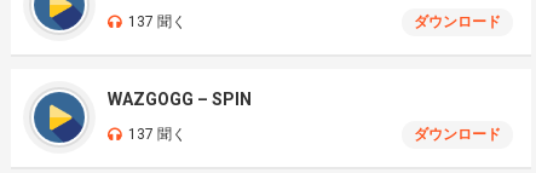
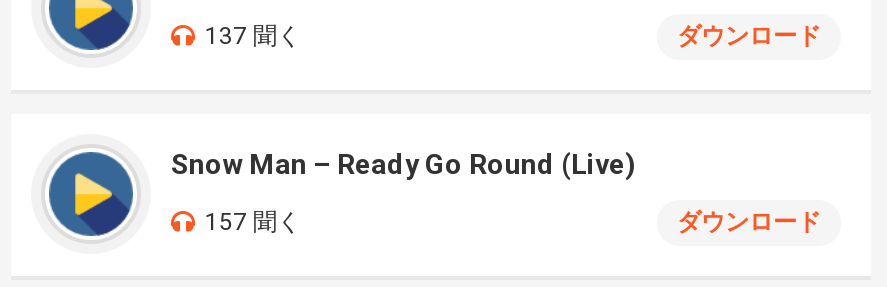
- WAZGOGG – SPIN
+ Snow Man – Ready Go Round (Live)

- 137 聞く
+ 157 聞く
